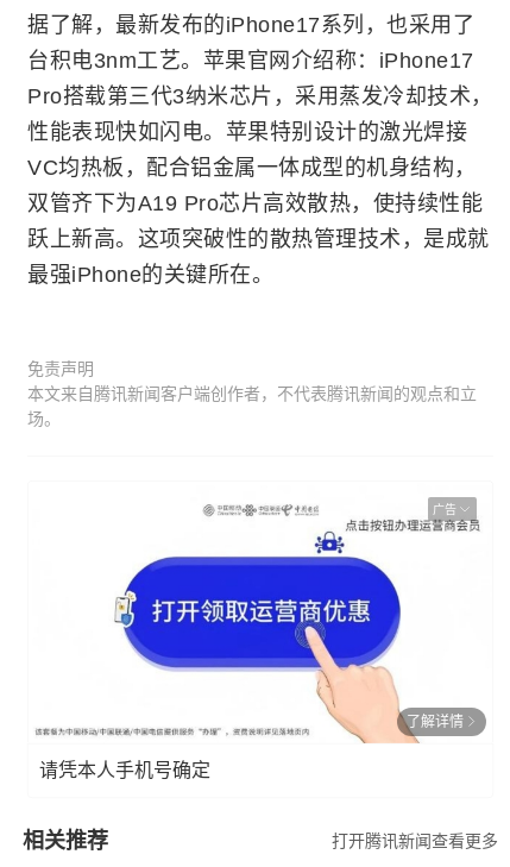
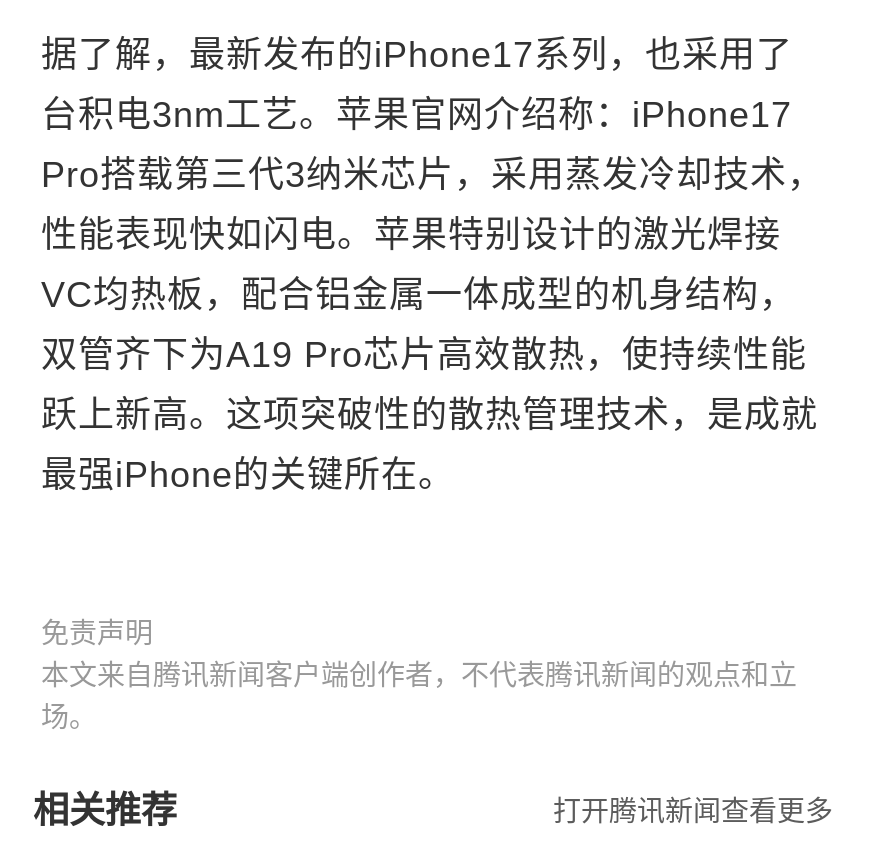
- [image]
- 广告

- 了解详情
- 请凭本人手机号确定
